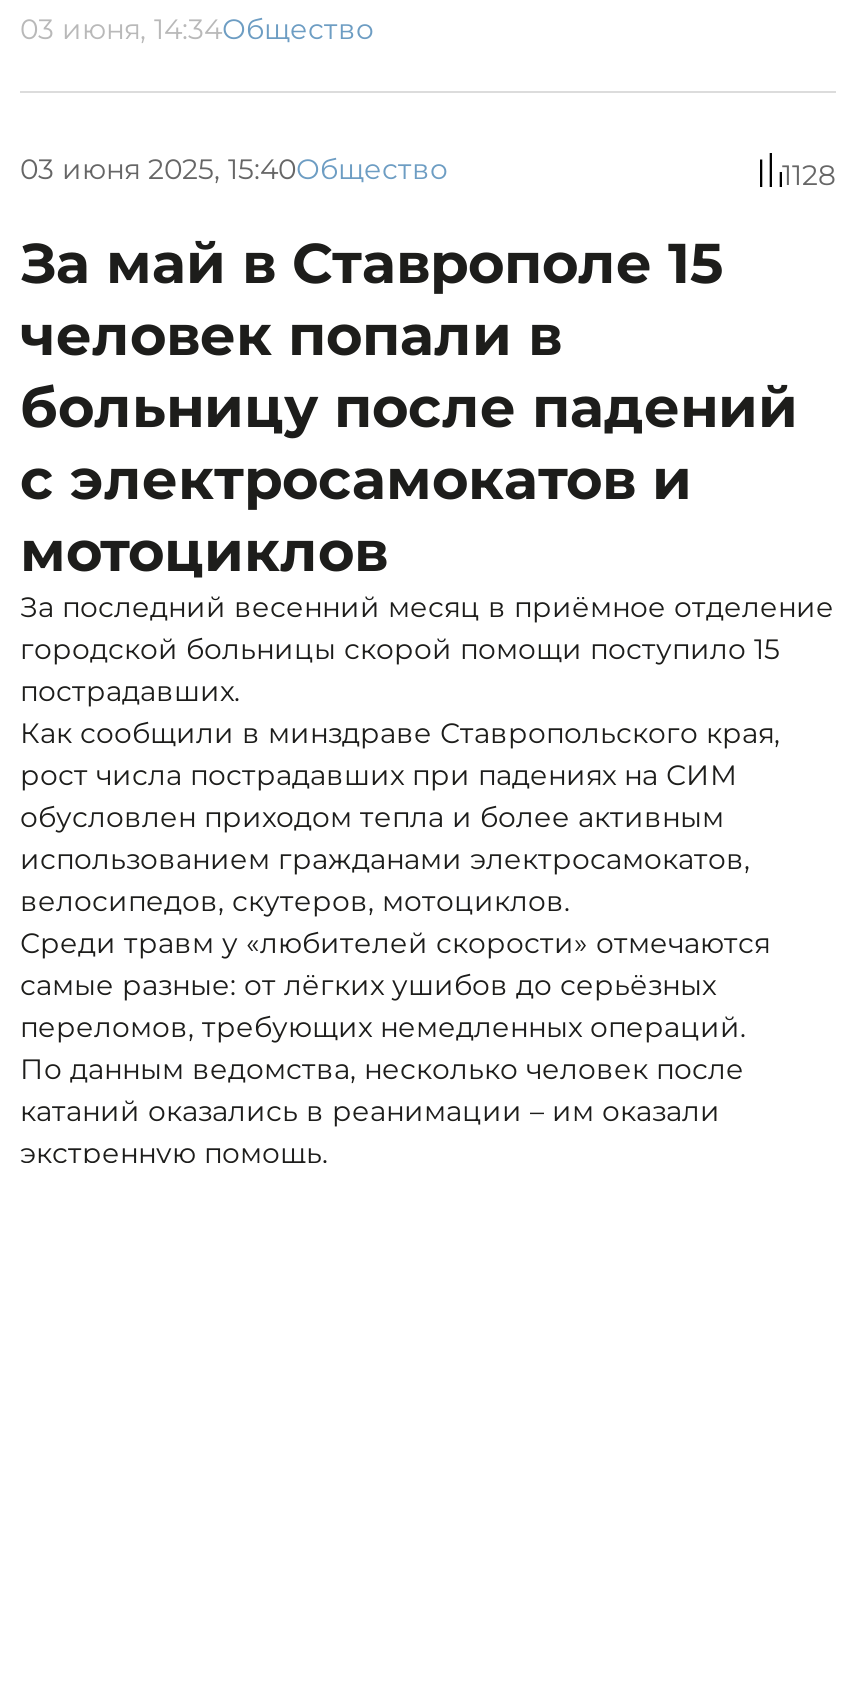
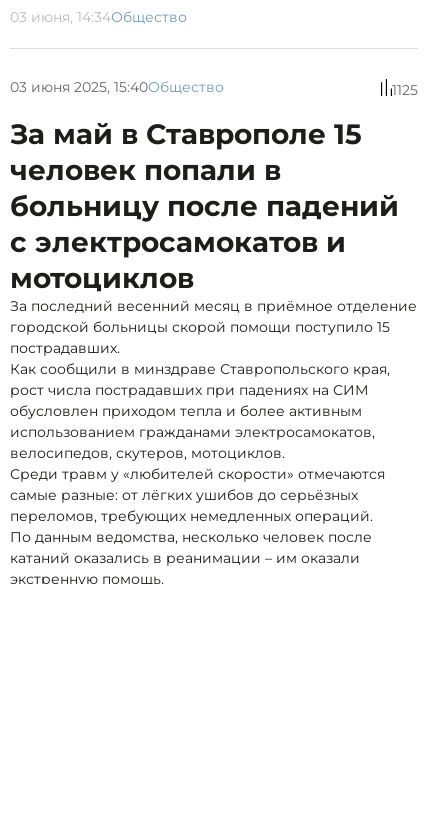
- 1128
+ 1125
